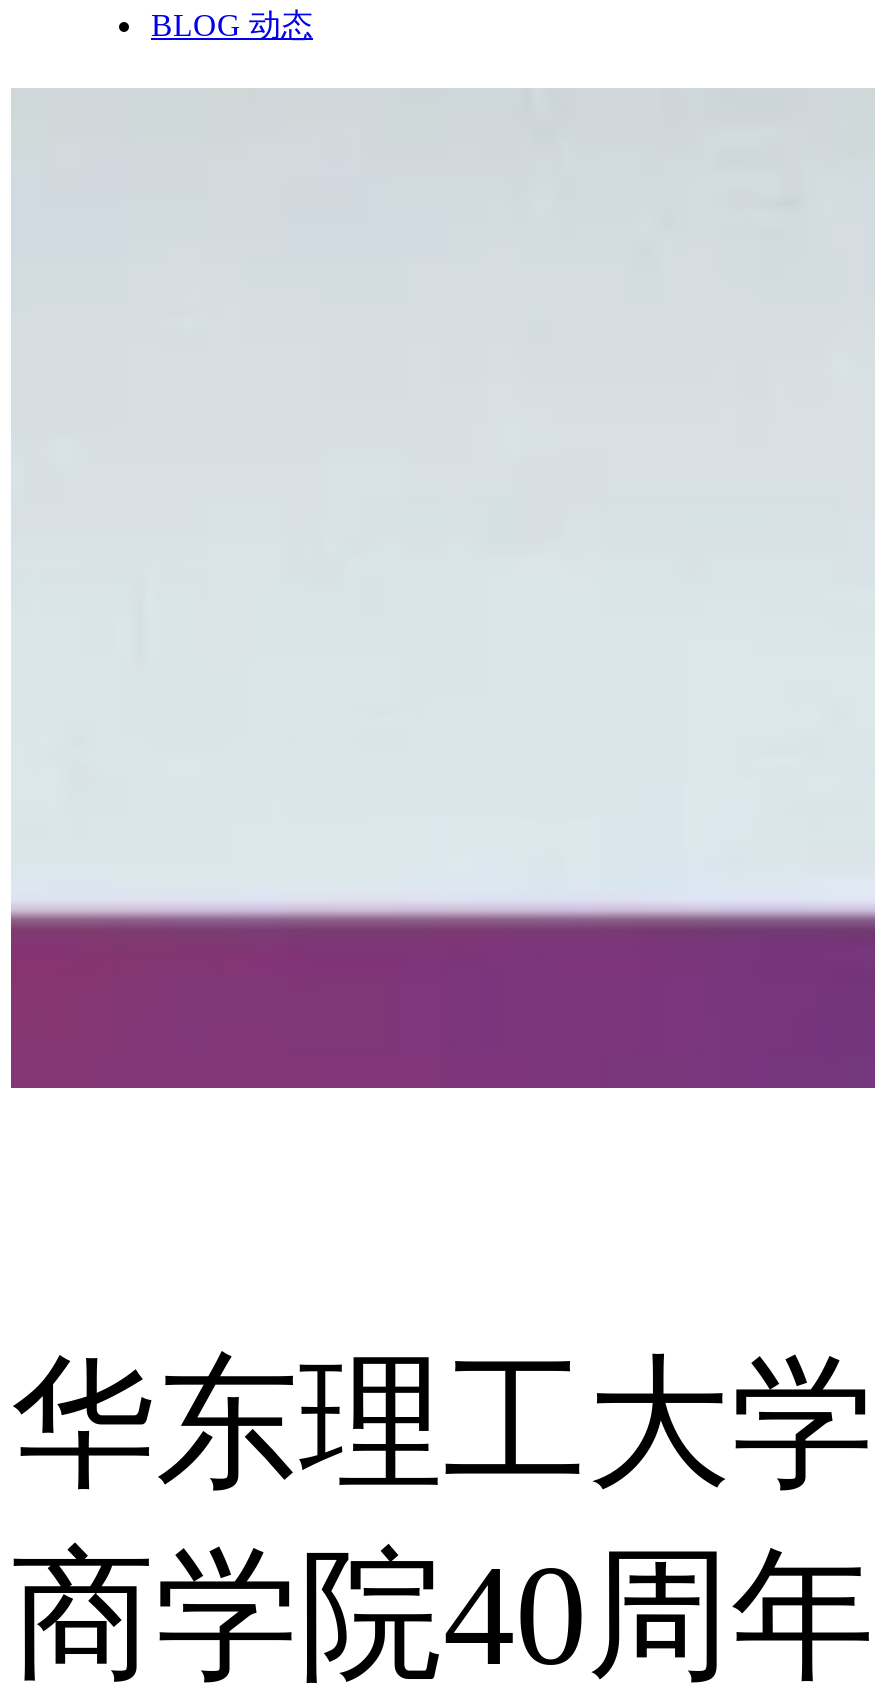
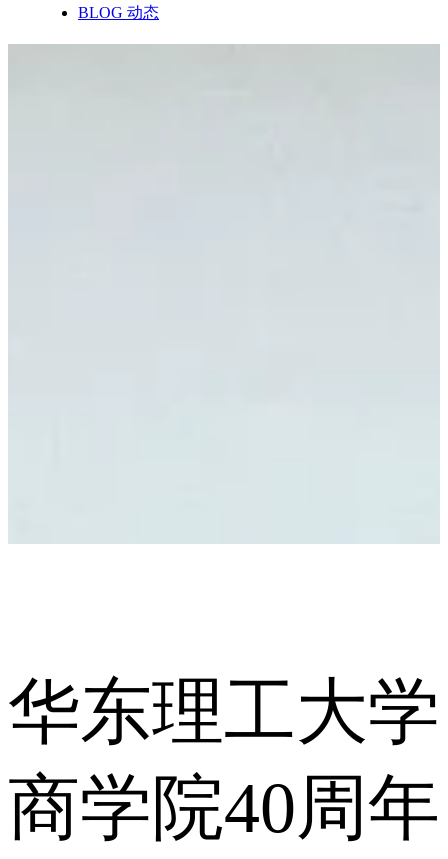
- [image]
